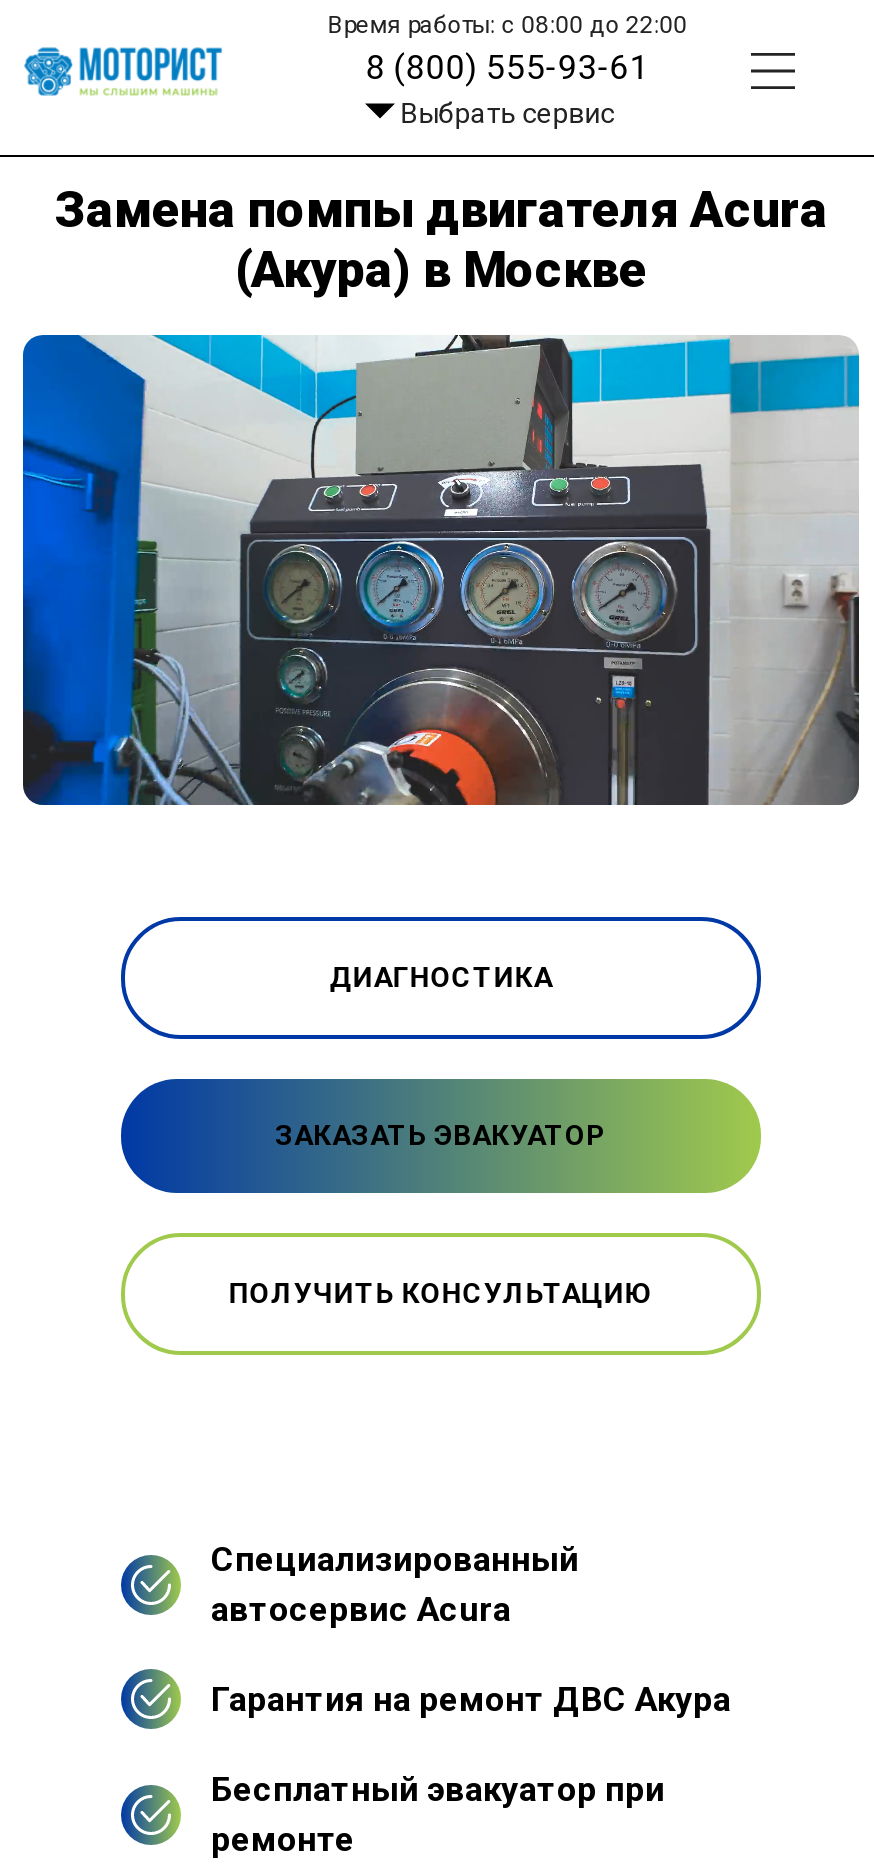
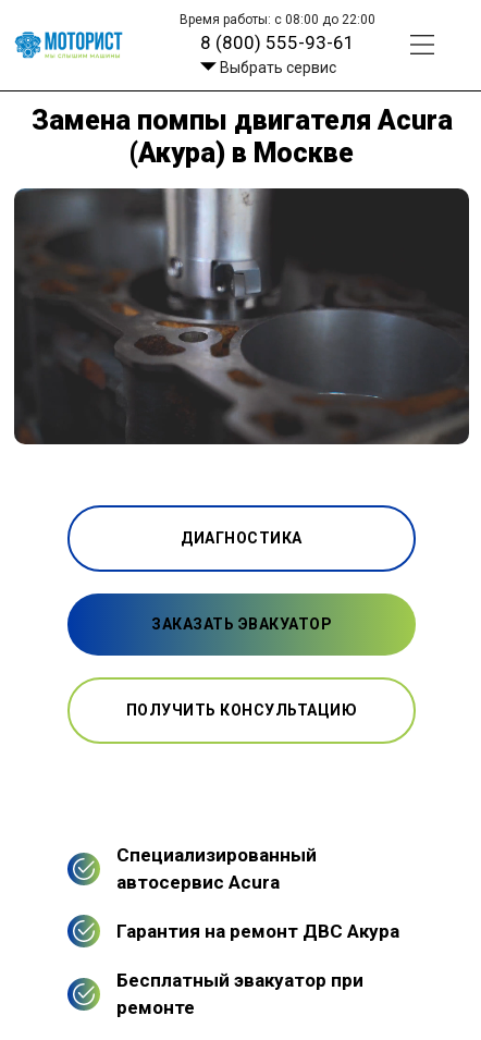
- [image]
+ [image]
